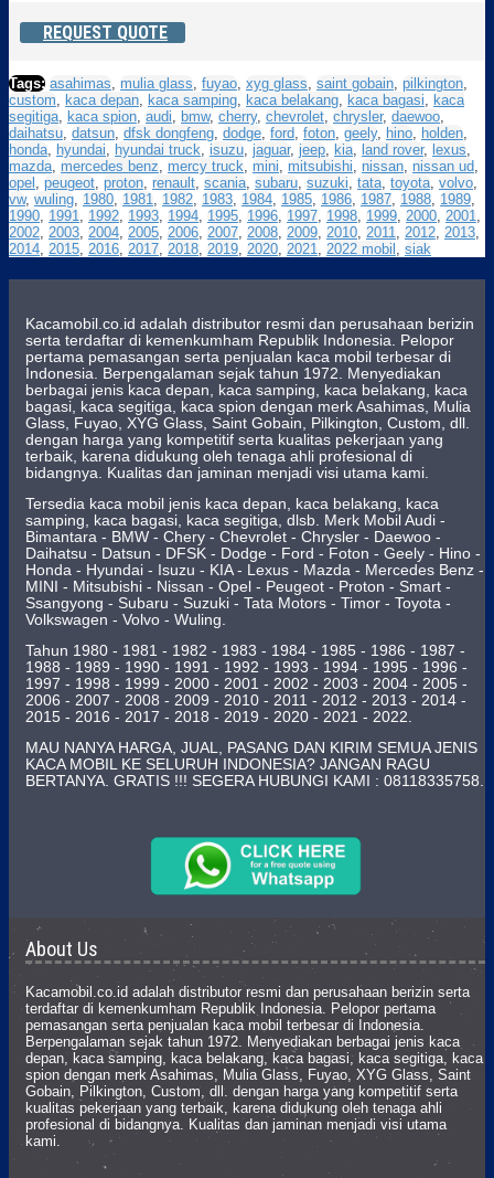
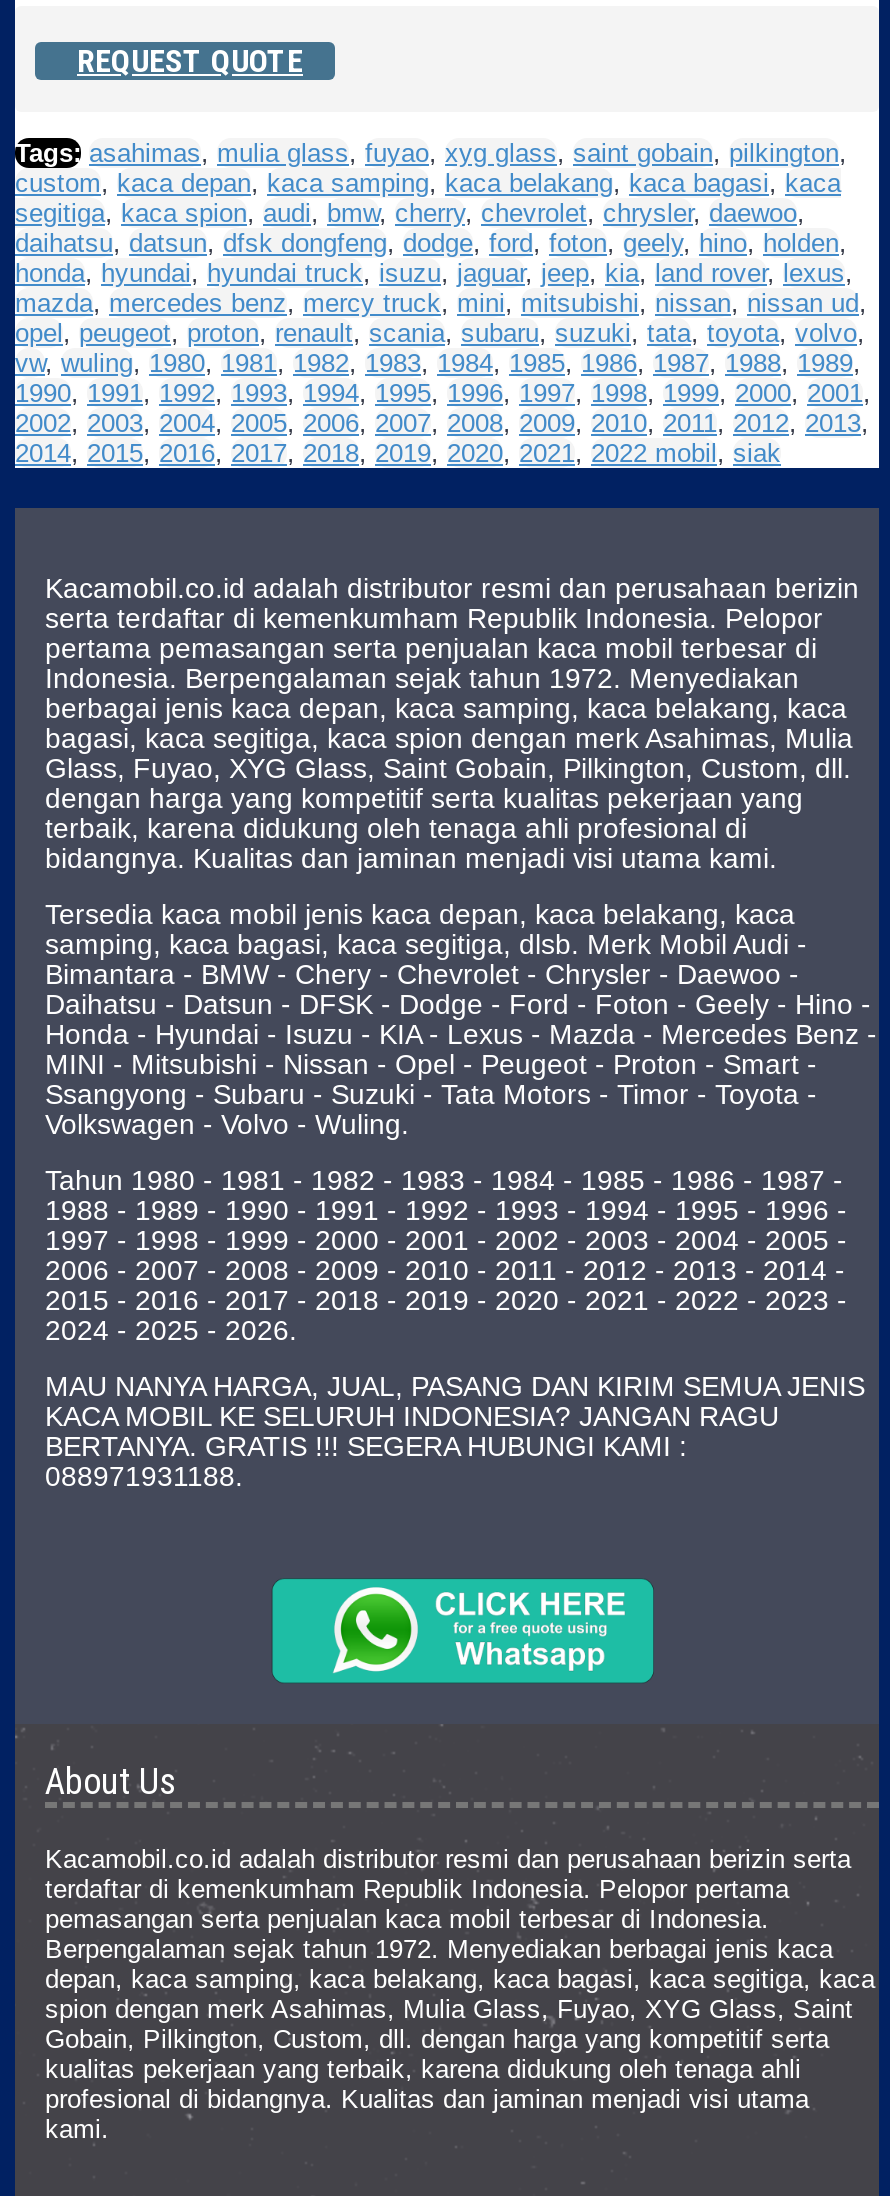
- 2015 - 2016 - 2017 - 2018 - 2019 - 2020 - 2021 - 2022.
+ 2015 - 2016 - 2017 - 2018 - 2019 - 2020 - 2021 - 2022 - 2023 -
+ 2024 - 2025 - 2026.

- BERTANYA. GRATIS !!! SEGERA HUBUNGI KAMI : 08118335758.
+ BERTANYA. GRATIS !!! SEGERA HUBUNGI KAMI :
+ 088971931188.
